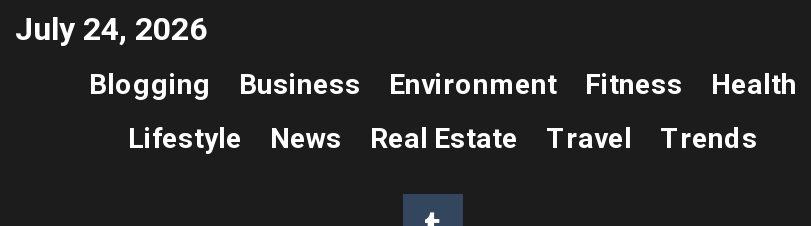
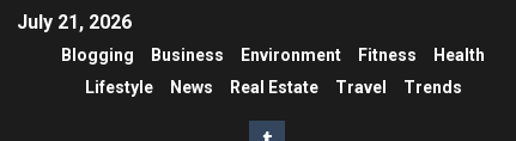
- July 24, 2026
+ July 21, 2026
